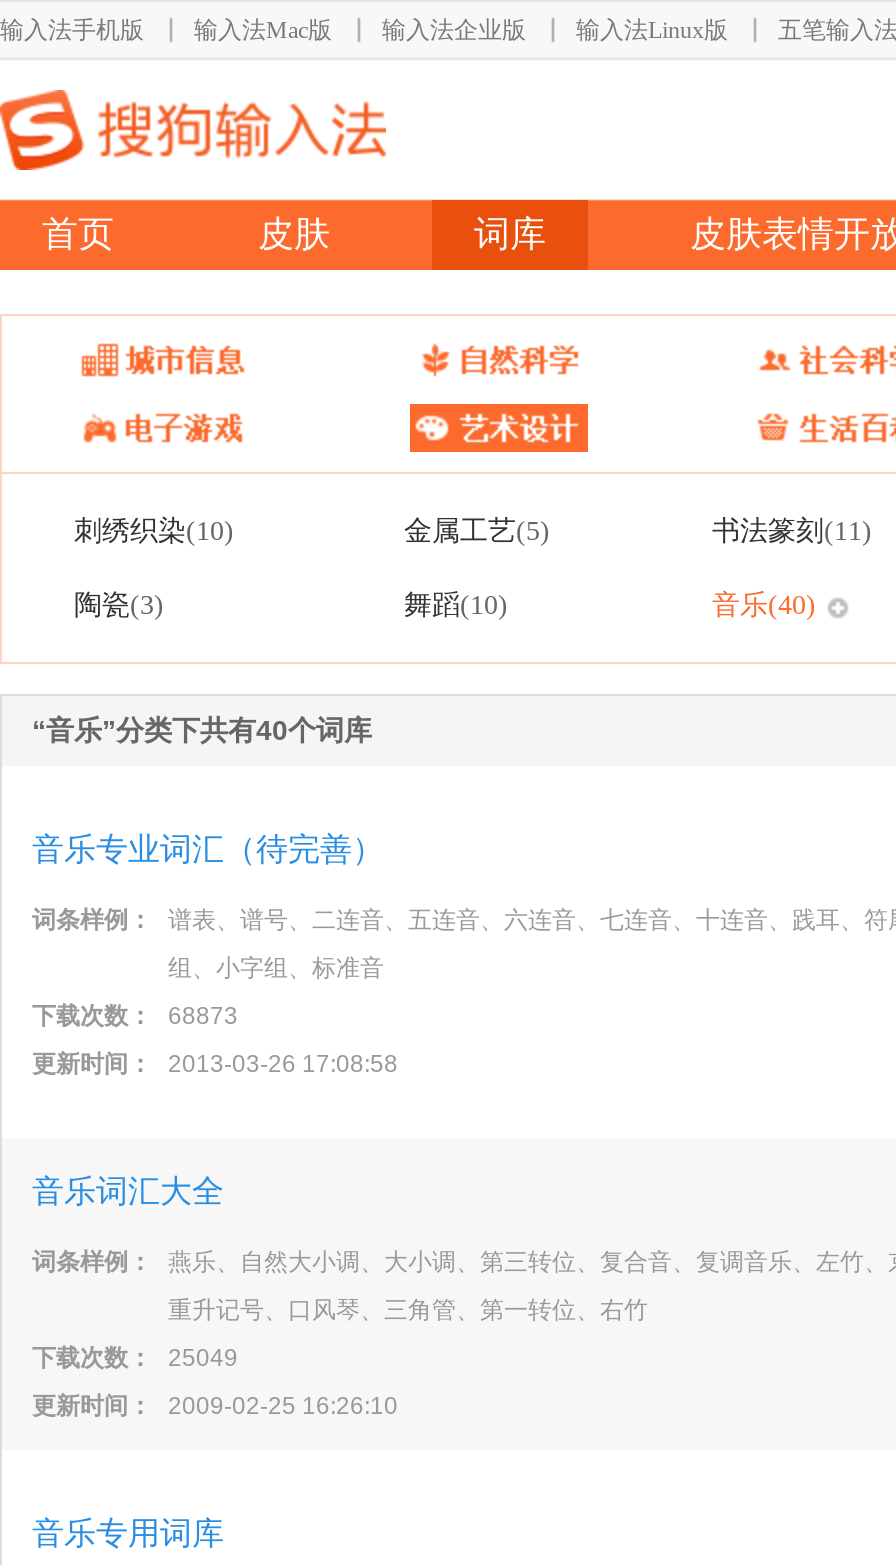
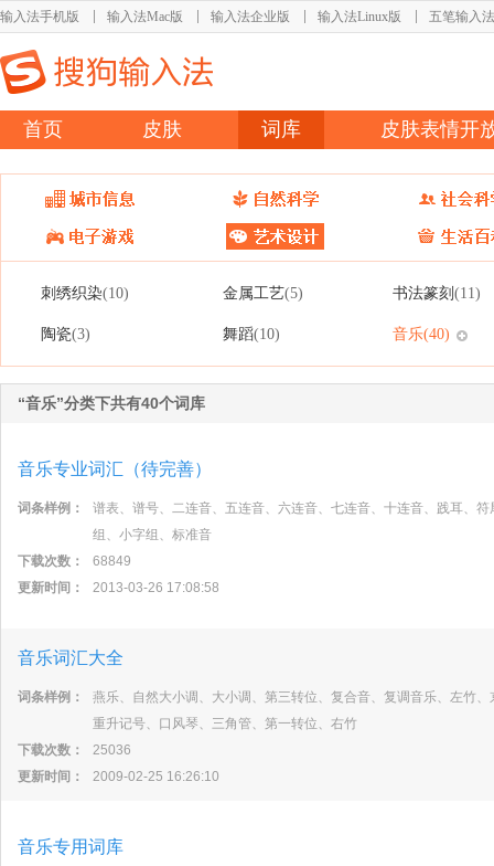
- 下载次数： 68873
+ 下载次数： 68849

- 下载次数： 25049
+ 下载次数： 25036
